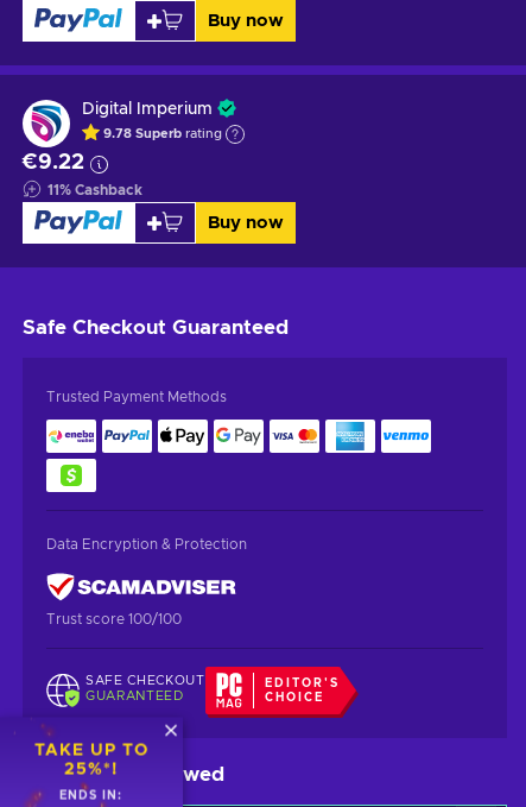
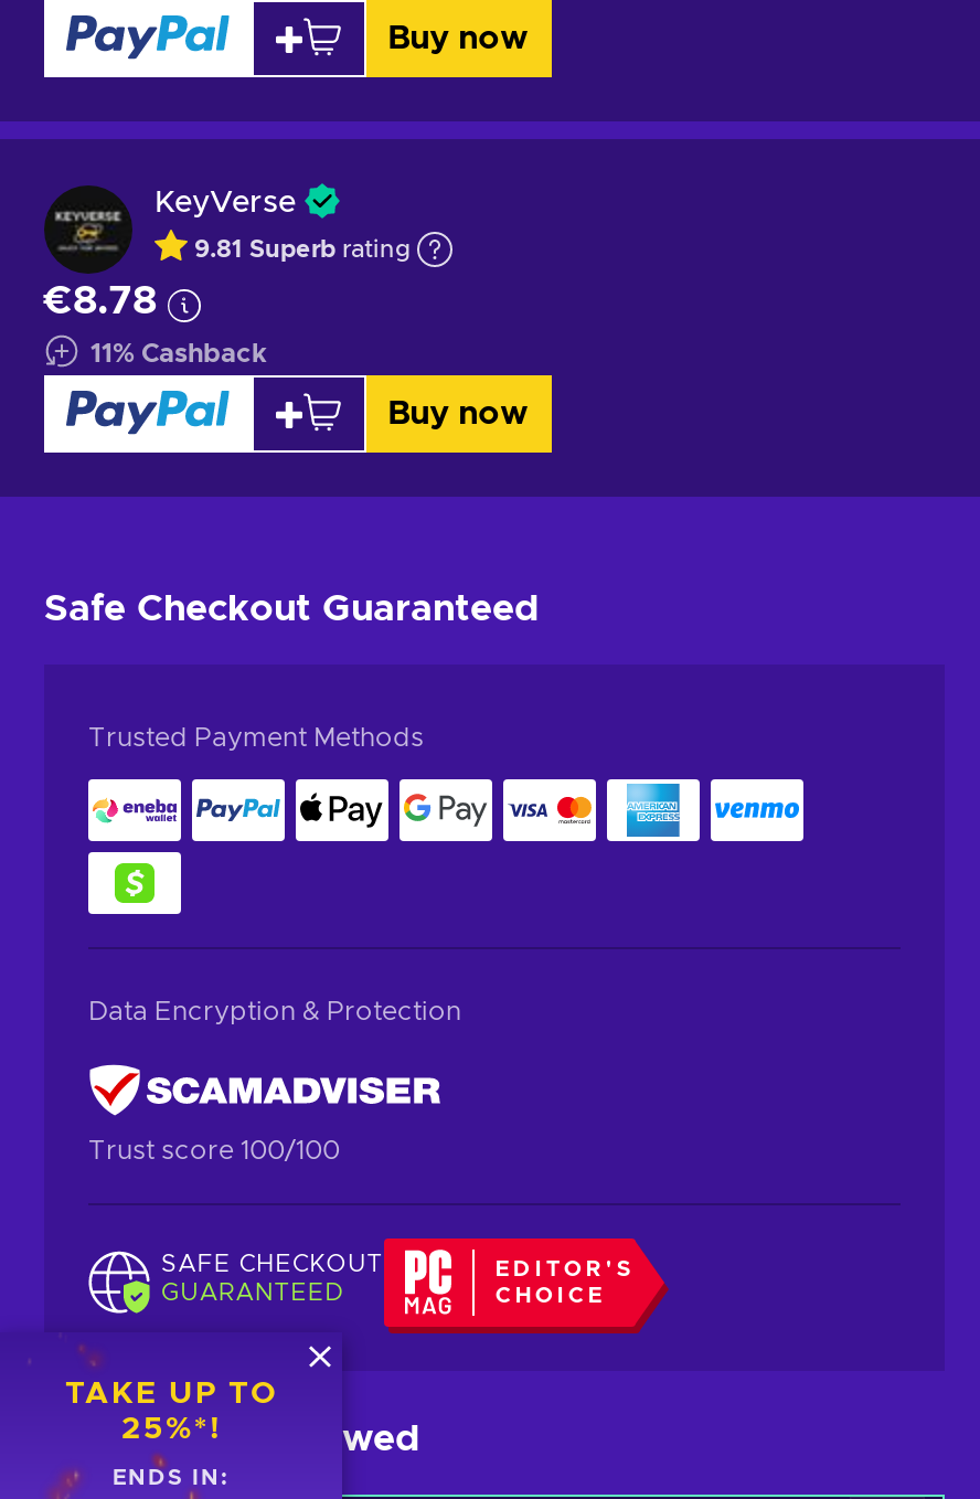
- [image]
- €9.22
+ [image]
+ €8.78

- Digital Imperium
+ KeyVerse

- 9.78 Superb rating
+ 9.81 Superb rating
